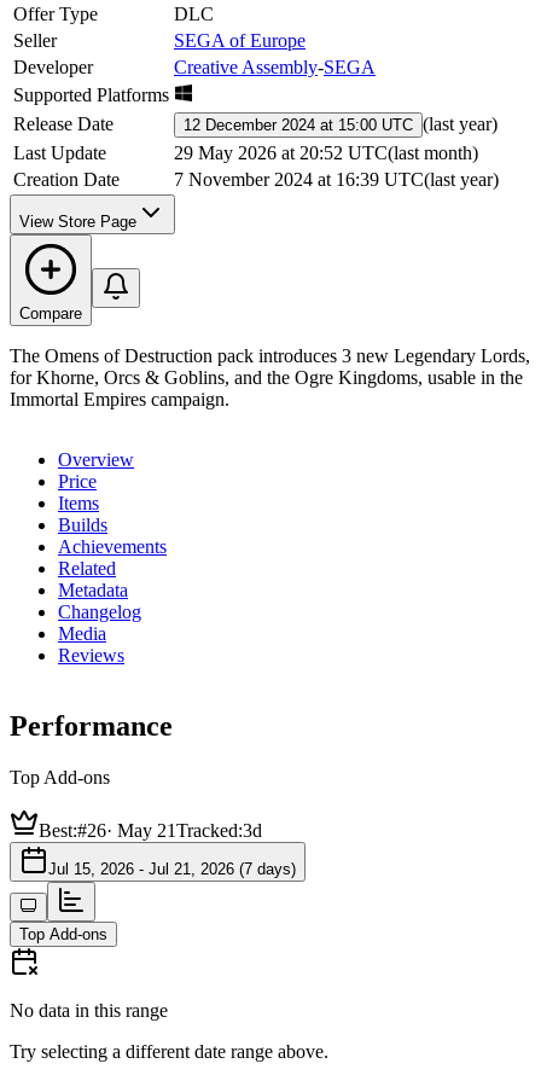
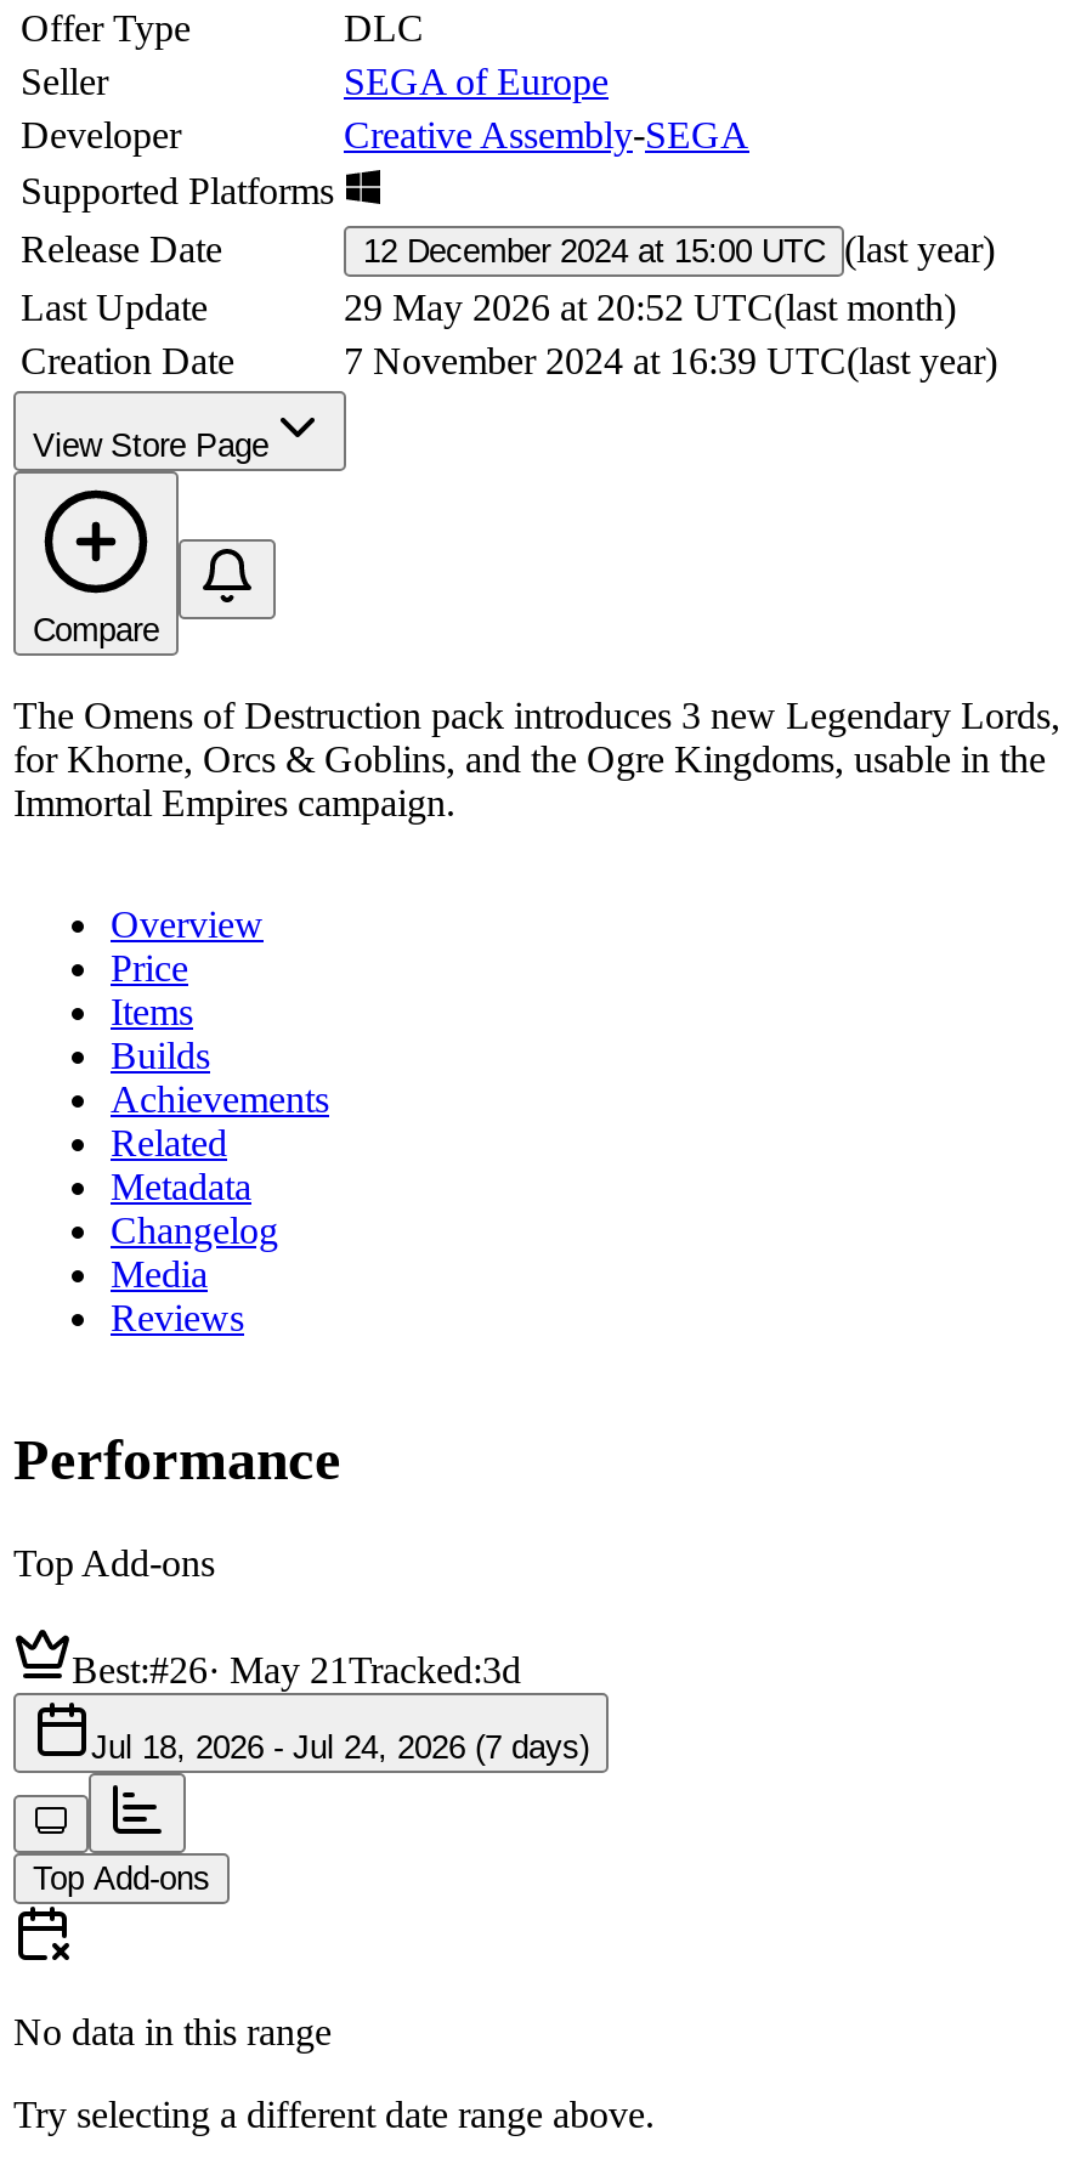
- Jul 15, 2026 - Jul 21, 2026 (7 days)
+ Jul 18, 2026 - Jul 24, 2026 (7 days)
